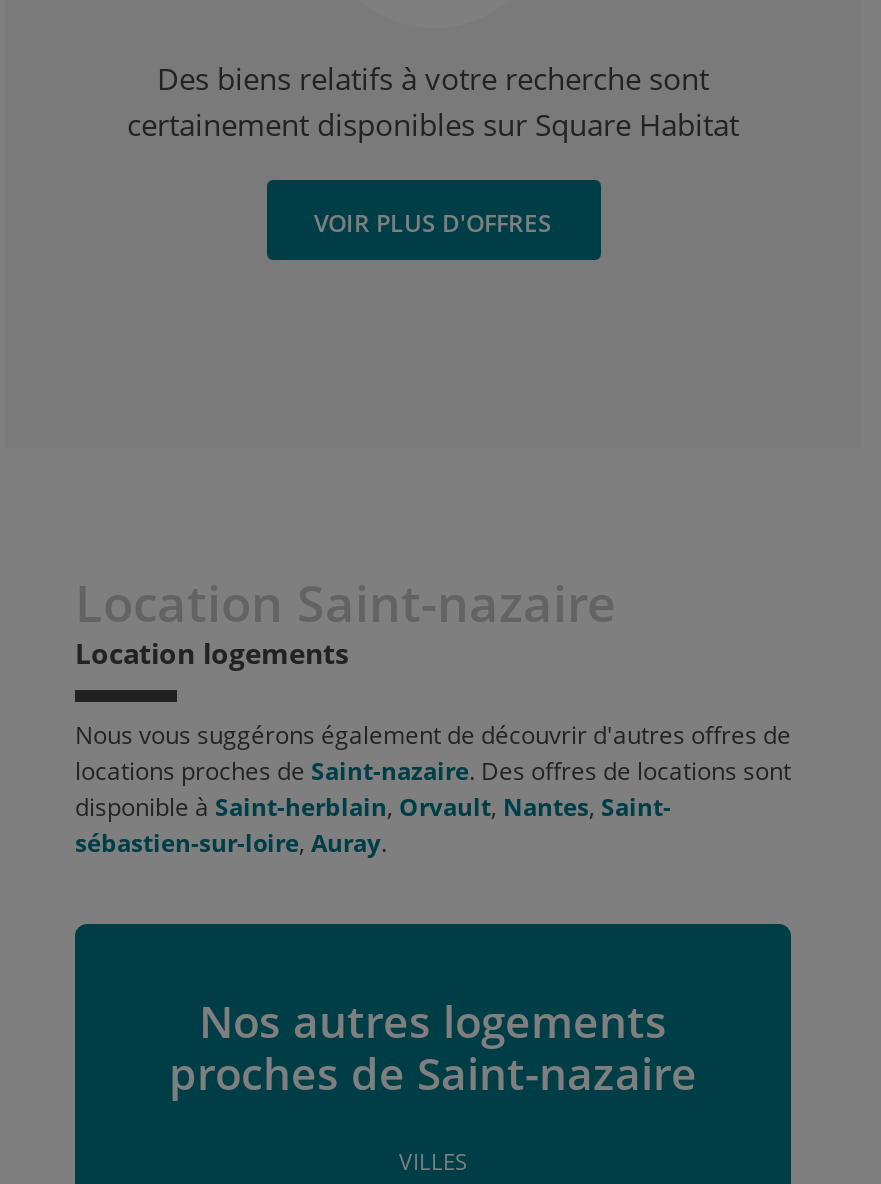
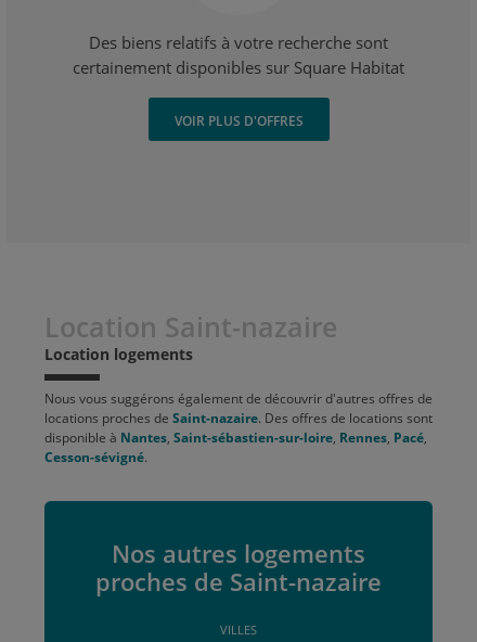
- disponible à Saint-herblain, Orvault, Nantes, Saint-
- sébastien-sur-loire, Auray.
+ disponible à Nantes, Saint-sébastien-sur-loire, Rennes, Pacé,
+ Cesson-sévigné.
